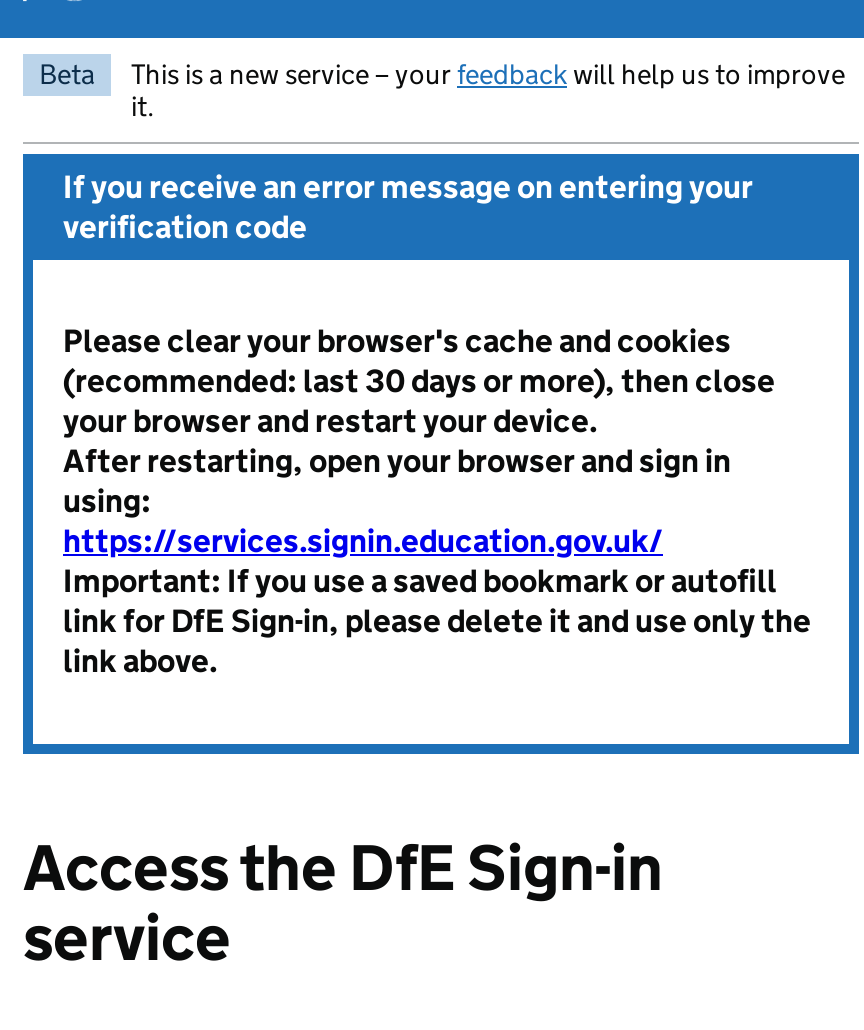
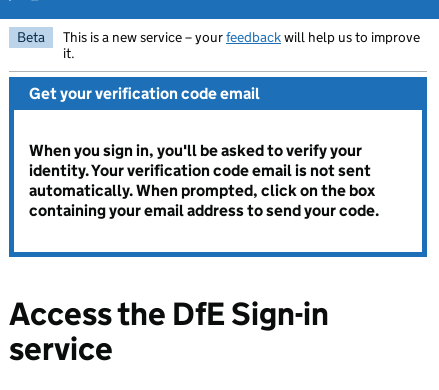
- If you receive an error message on entering your
- verification code
+ Get your verification code email

- Please clear your browser's cache and cookies
- (recommended: last 30 days or more), then close
- your browser and restart your device.
- After restarting, open your browser and sign in
- using:
- https://services.signin.education.gov.uk/
- Important: If you use a saved bookmark or autofill
- link for DfE Sign-in, please delete it and use only the
- link above.
+ When you sign in, you'll be asked to verify your
+ identity. Your verification code email is not sent
+ automatically. When prompted, click on the box
+ containing your email address to send your code.
